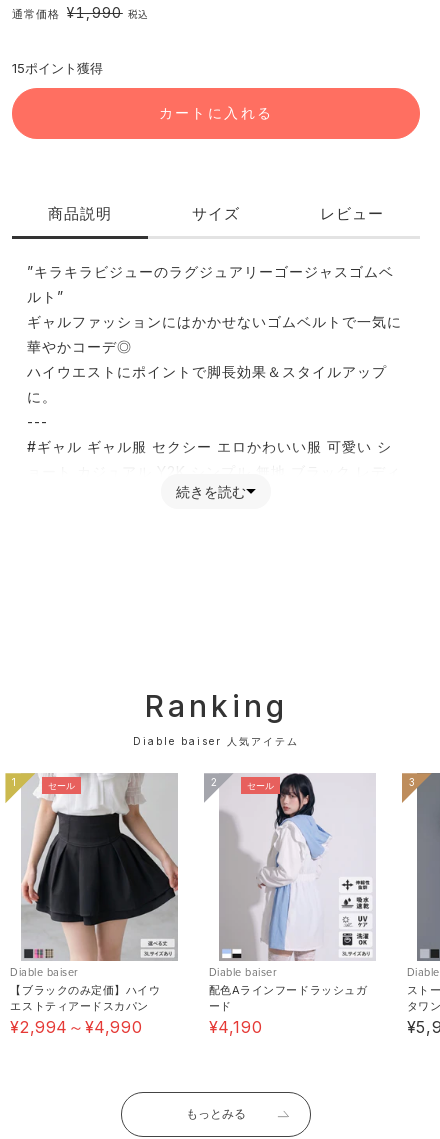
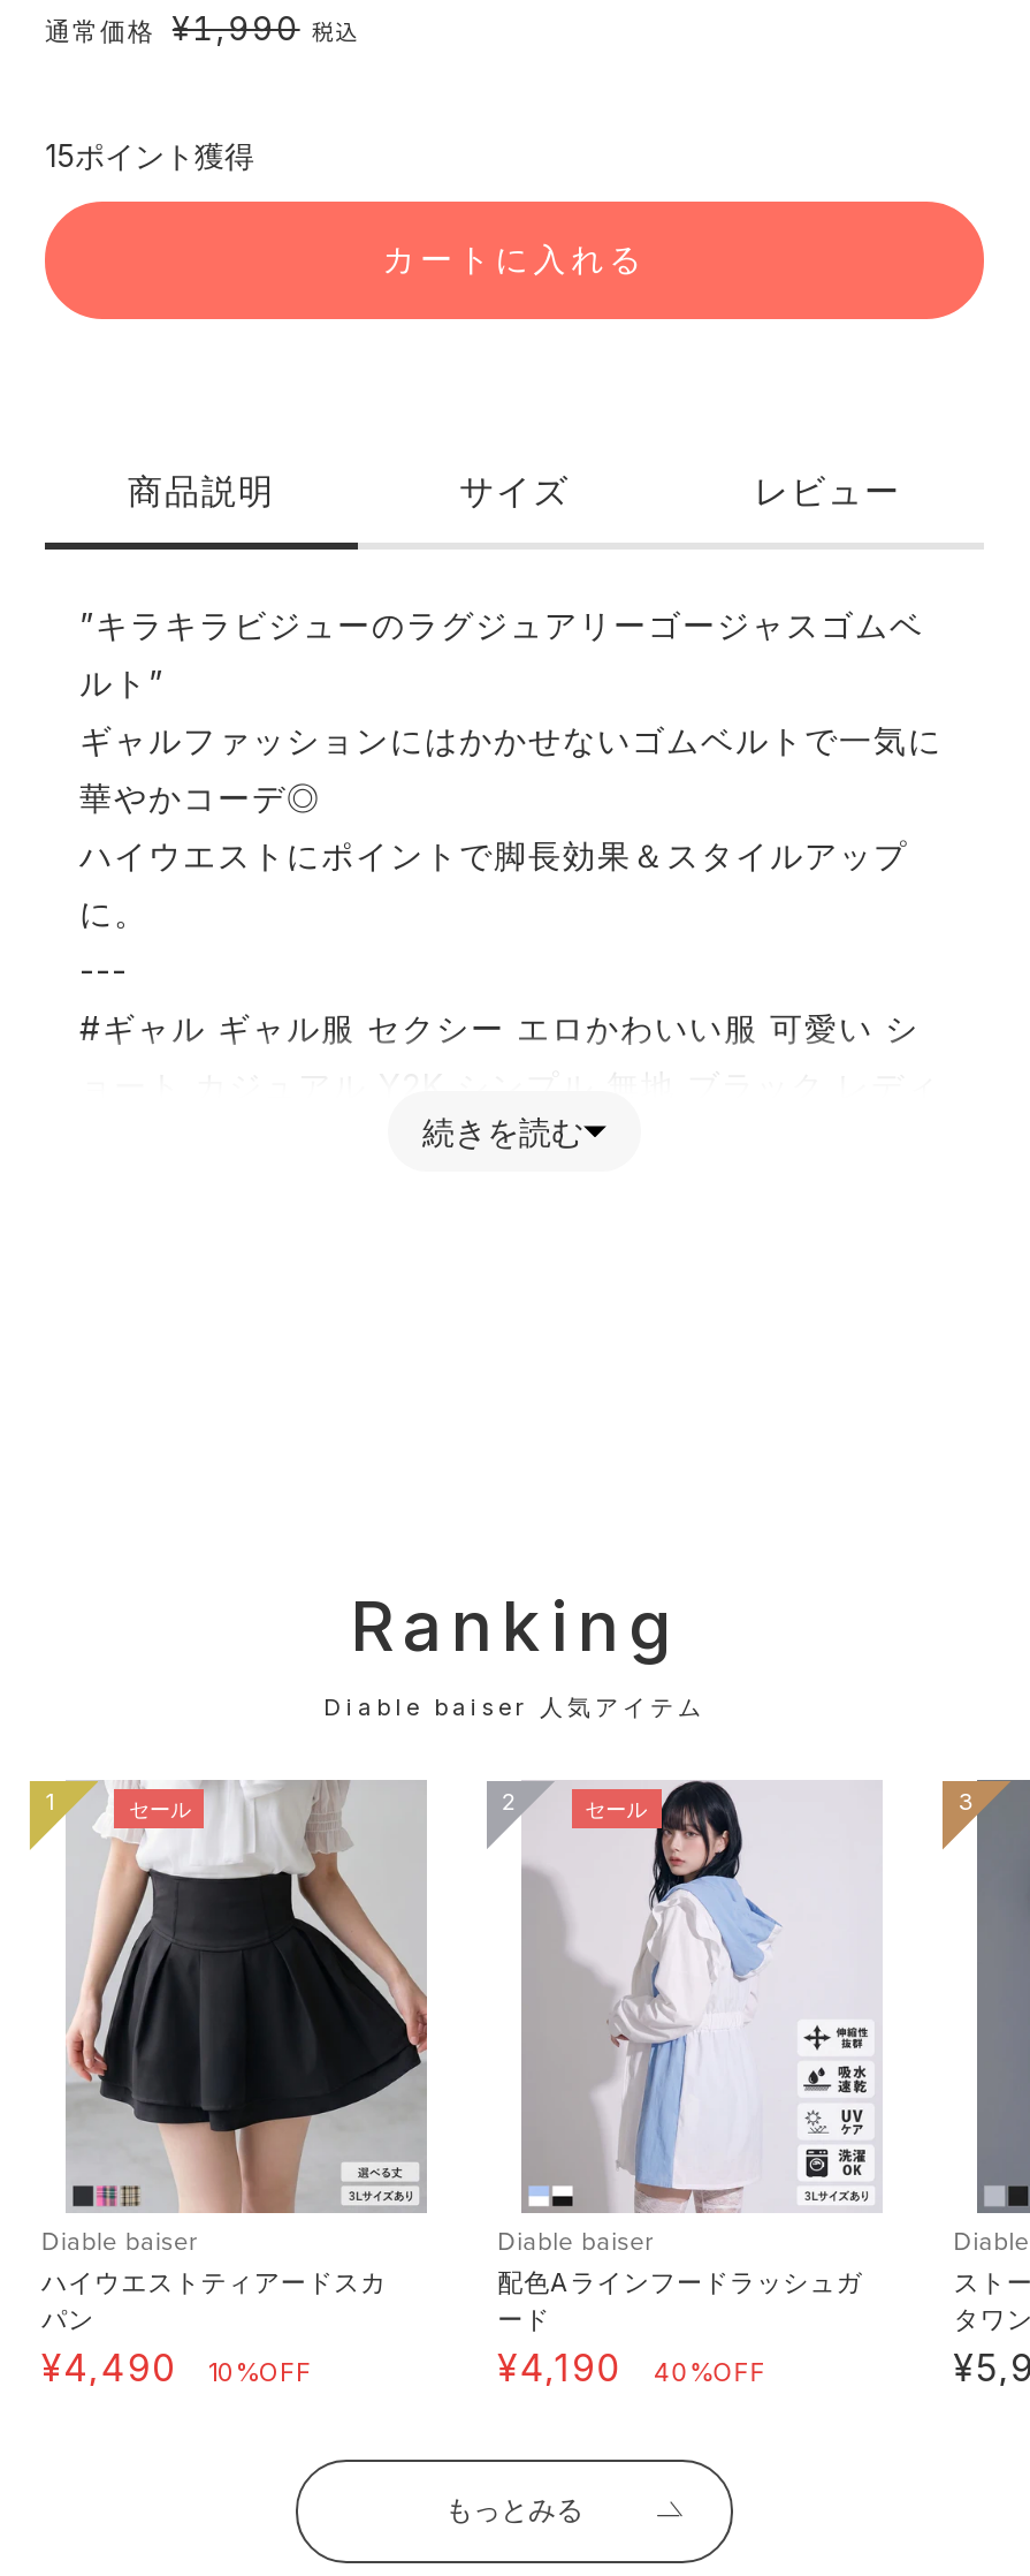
- 【ブラックのみ定価】ハイウ
- エストティアードスカパン
- ¥2,994～¥4,990
+ ハイウエストティアードスカ
+ パン
+ ¥4,490
+ 10%OFF

+ 40%OFF
